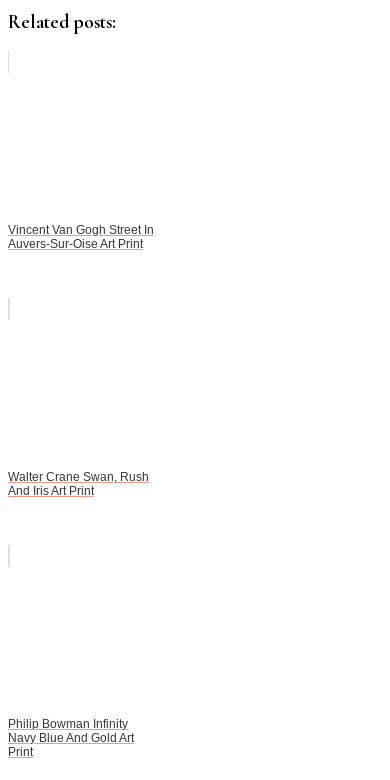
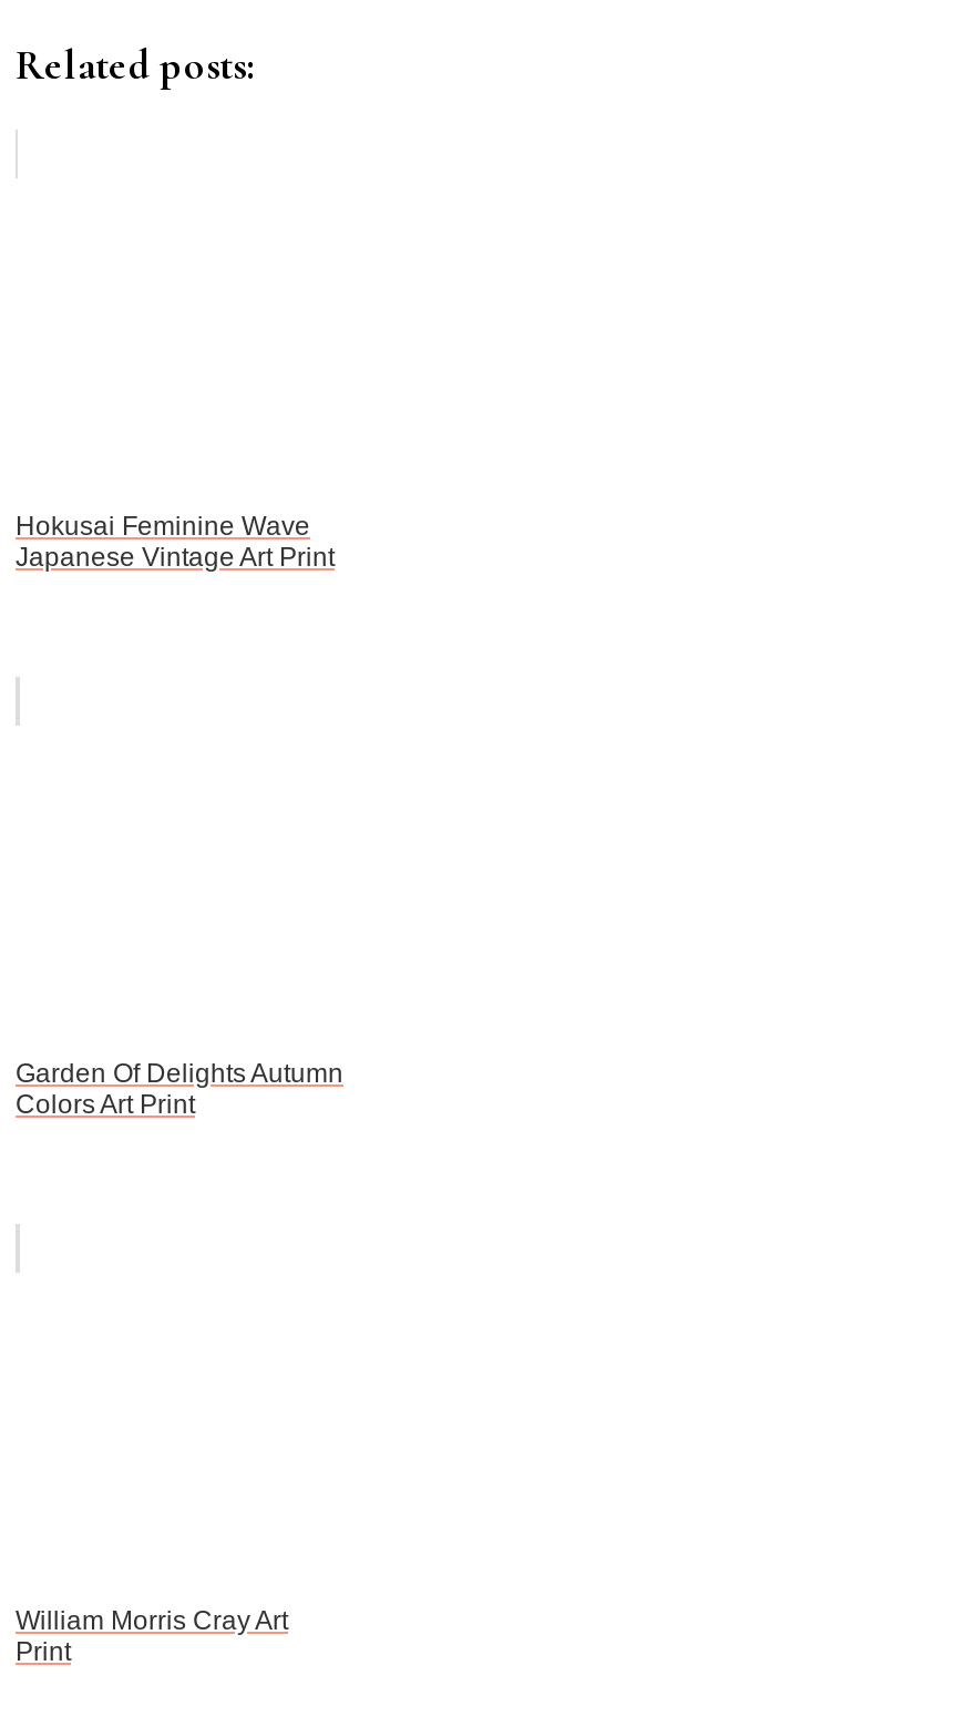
- Vincent Van Gogh Street In
- Auvers-Sur-Oise Art Print
+ Hokusai Feminine Wave
+ Japanese Vintage Art Print

- Walter Crane Swan, Rush
- And Iris Art Print
+ Garden Of Delights Autumn
+ Colors Art Print

- Philip Bowman Infinity
- Navy Blue And Gold Art
+ William Morris Cray Art
